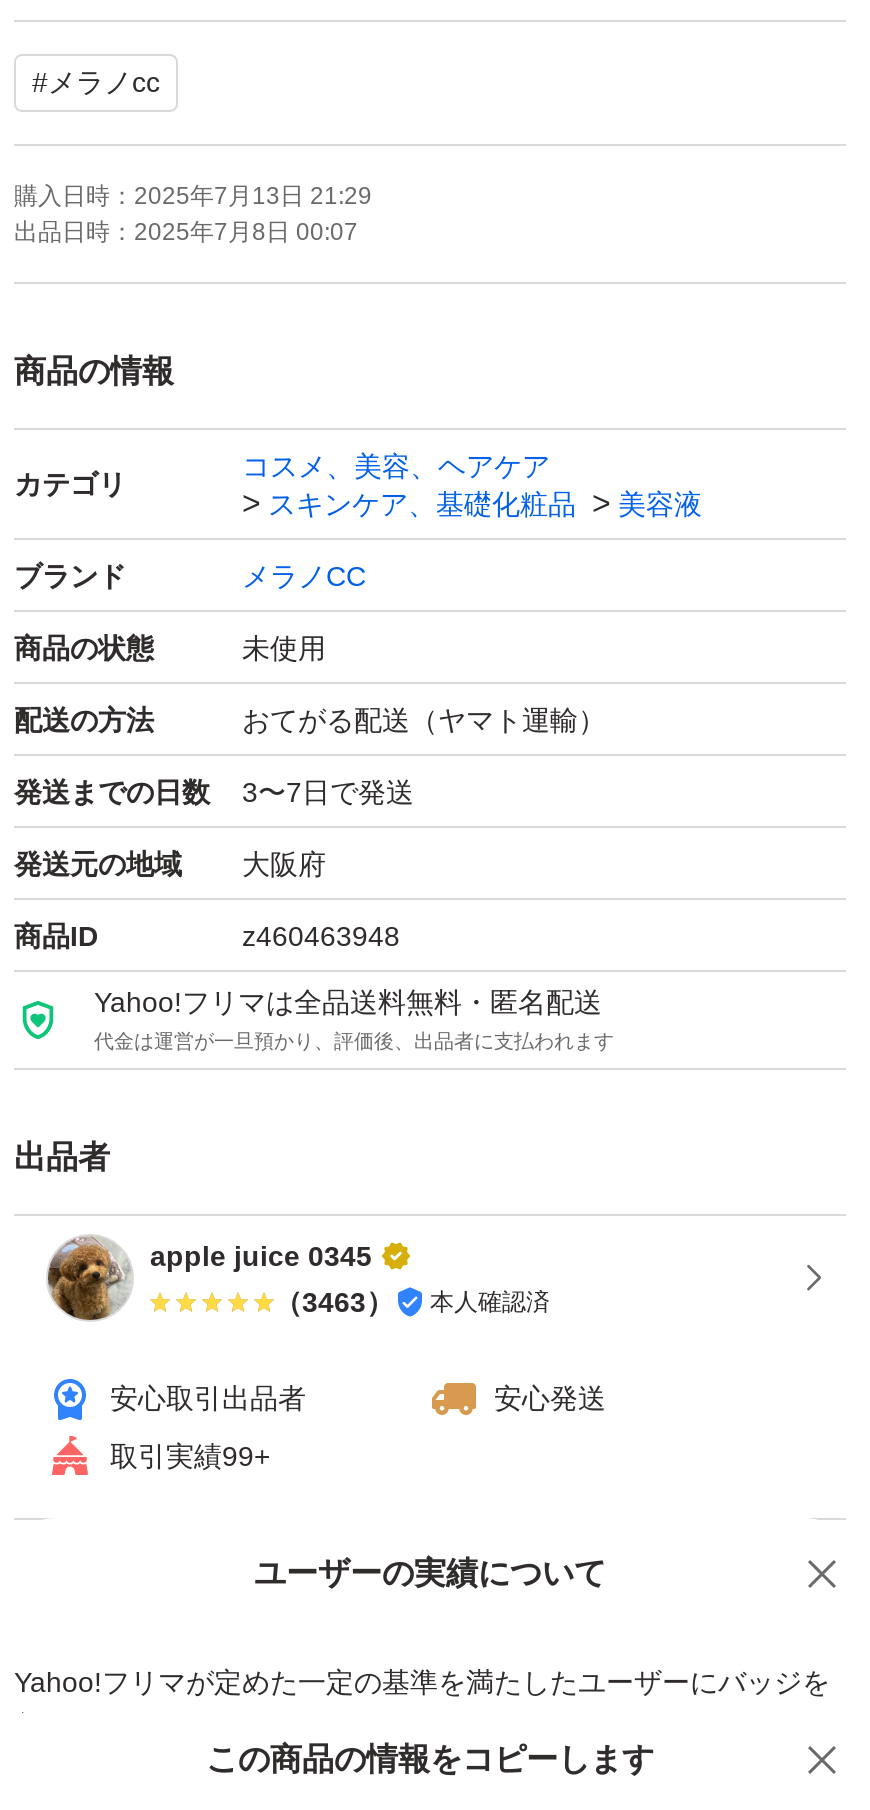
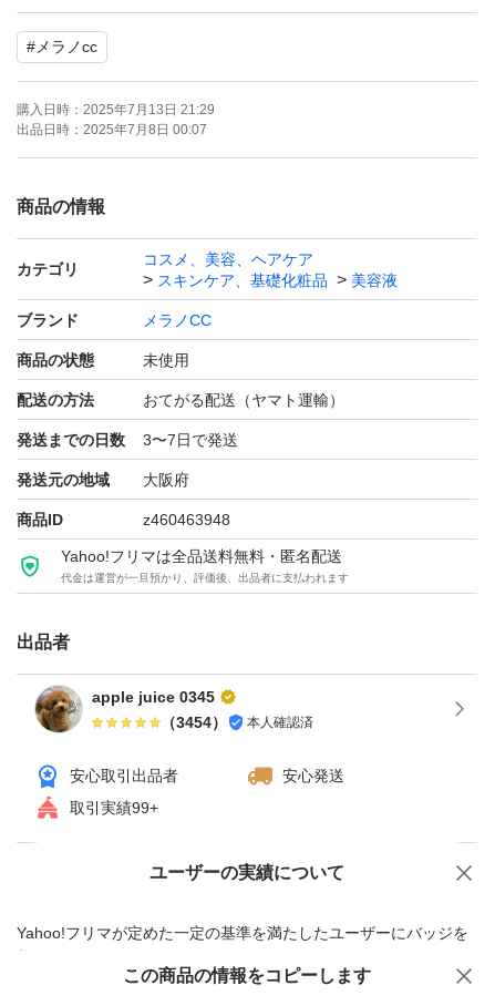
- （3463） 本人確認済
+ （3454） 本人確認済
